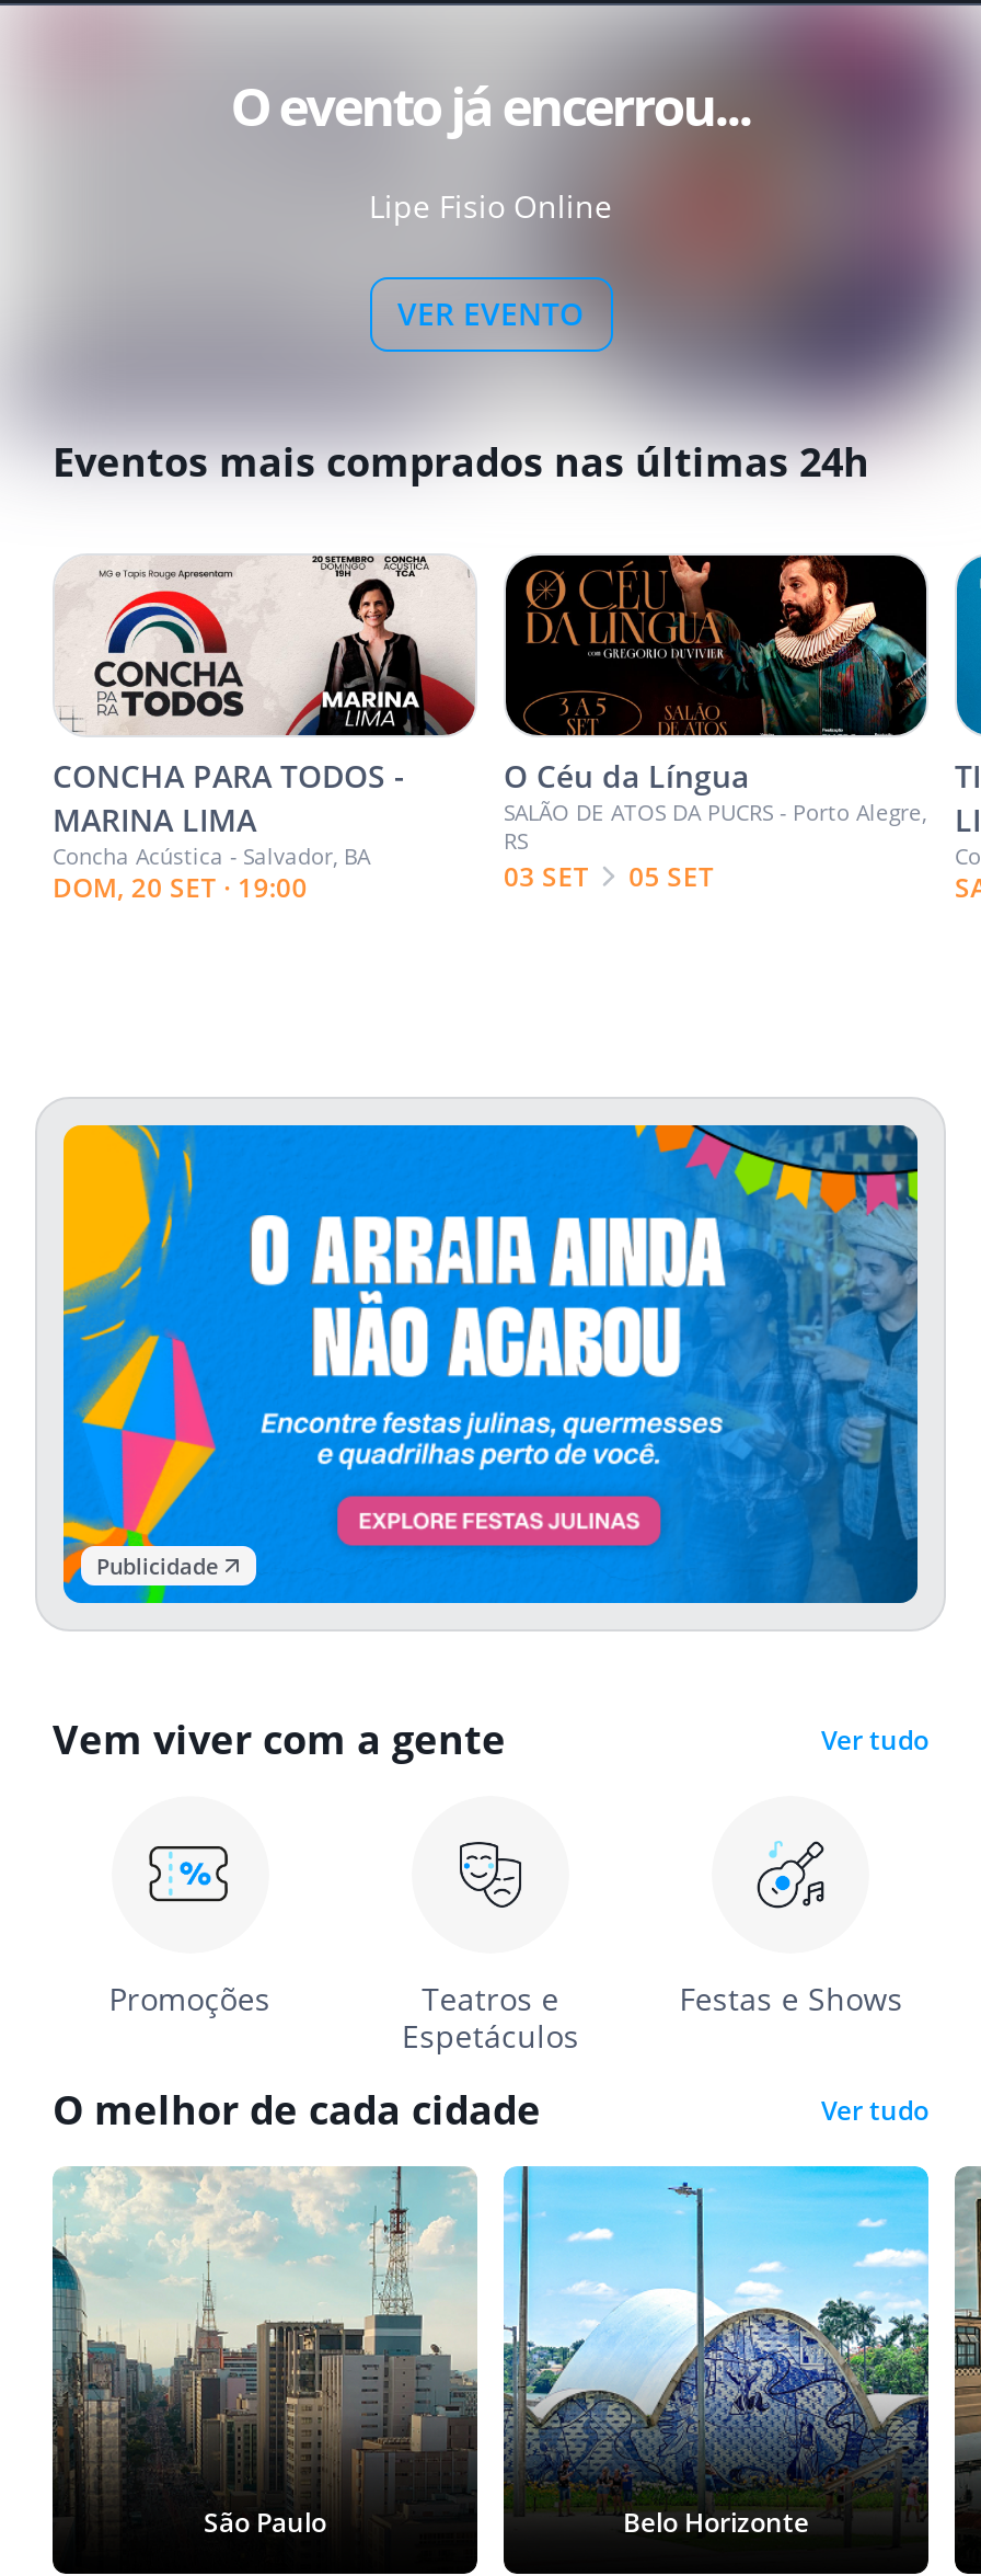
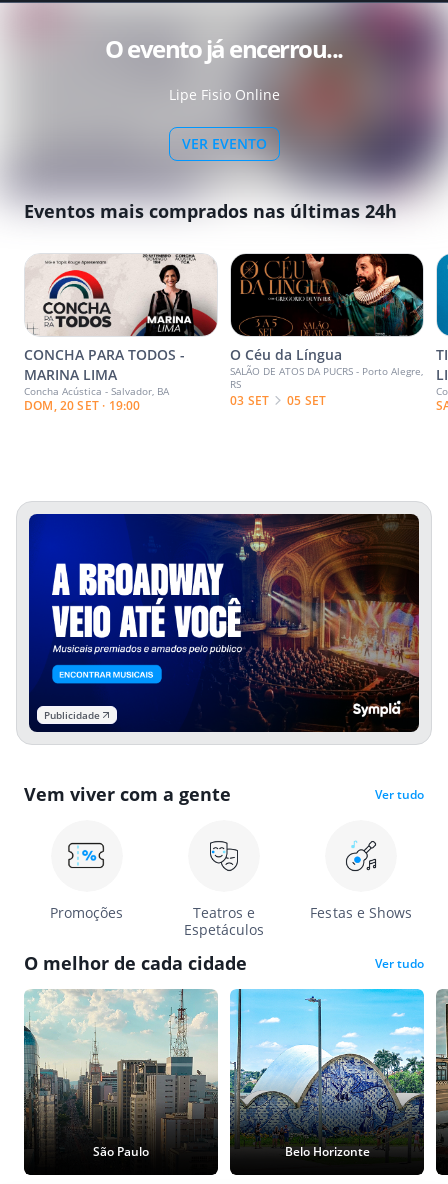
- [image]
+ [image]
